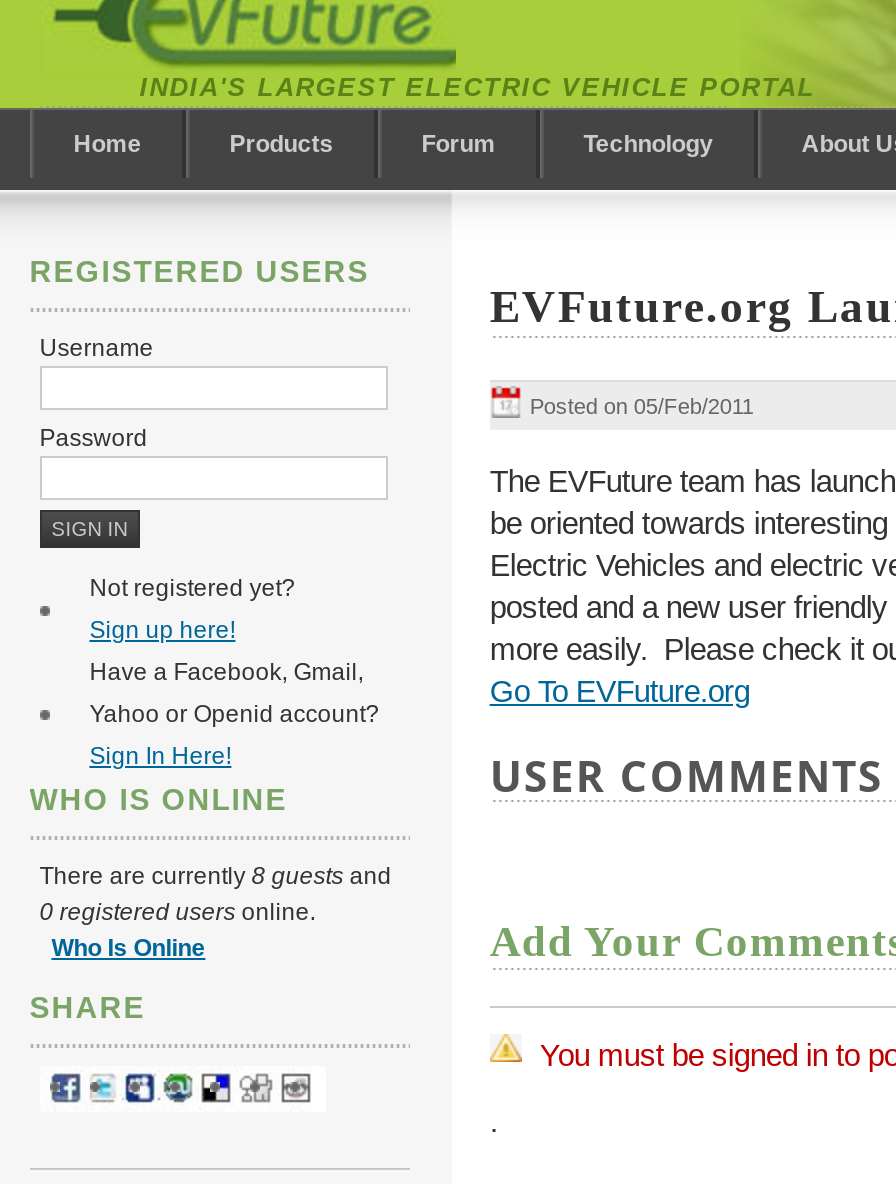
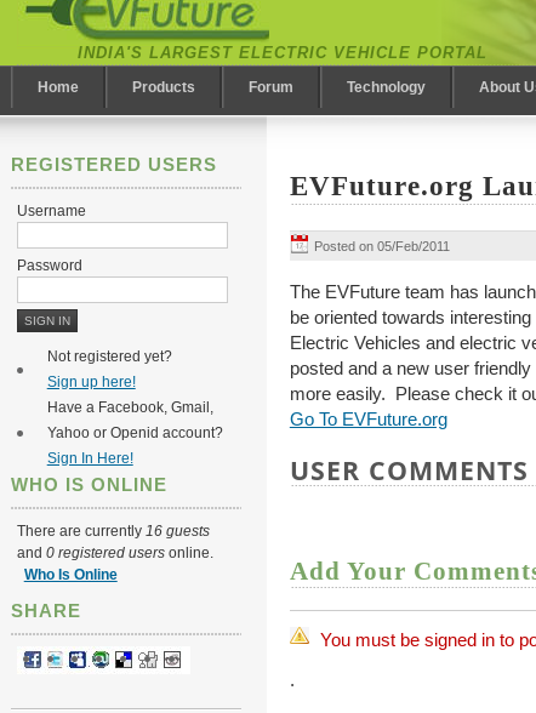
- There are currently 8 guests and
- 0 registered users online.
+ There are currently 16 guests
+ and 0 registered users online.
